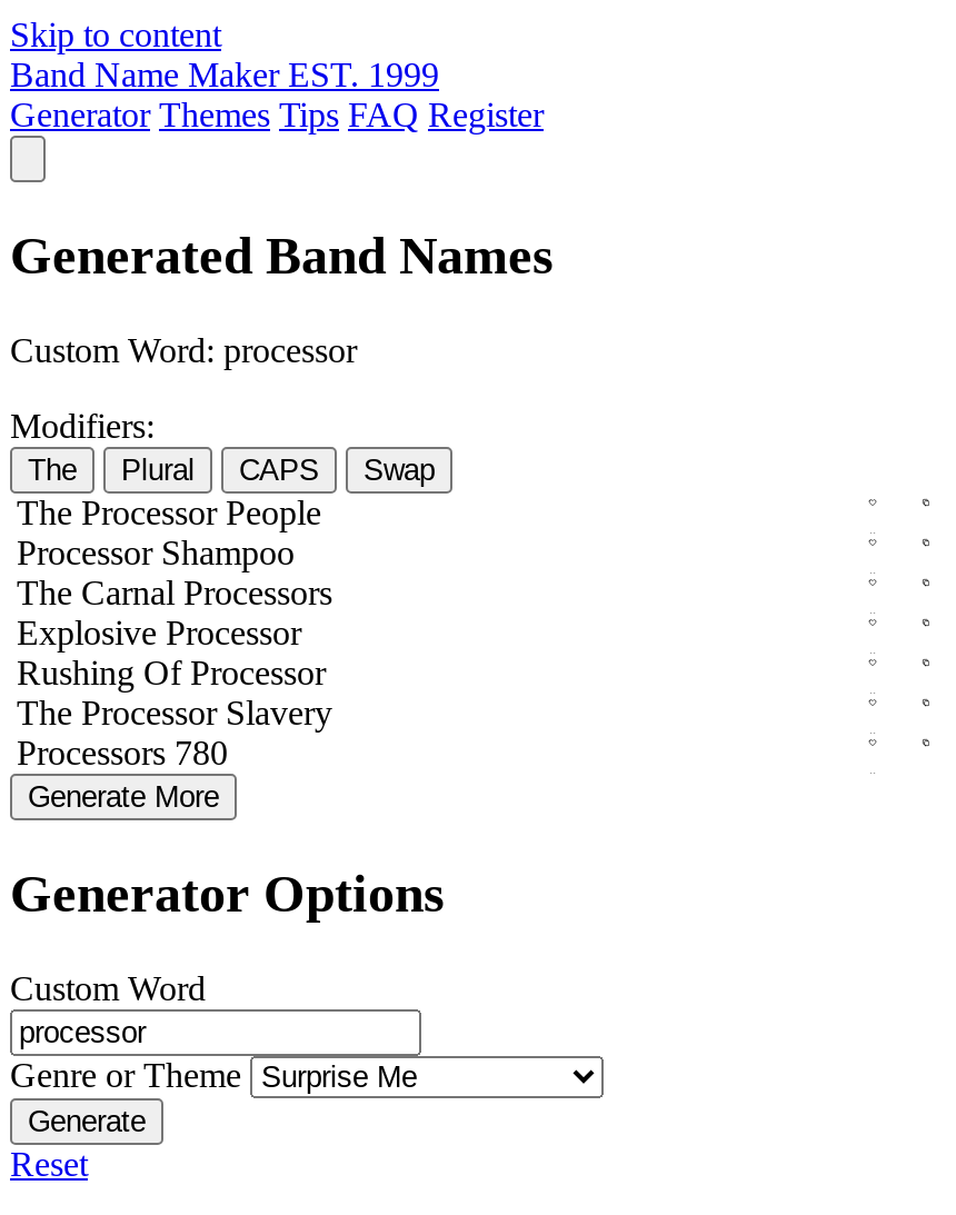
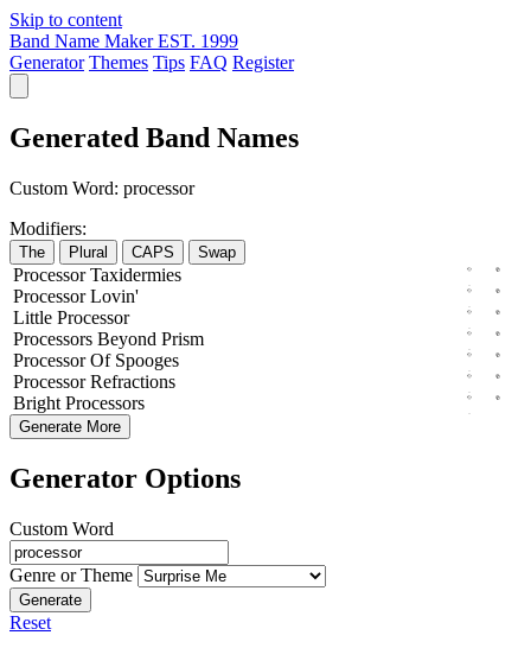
- TheProcessor People
- Processor Shampoo
- The Carnal Processors
- Explosive Processor
- Rushing Of Processor
- The Processor Slavery
- Processors 780
+ Processor Taxidermies
+ Processor Lovin'
+ Little Processor
+ Processors Beyond Prism
+ Processor Of Spooges
+ Processor Refractions
+ Bright Processors
